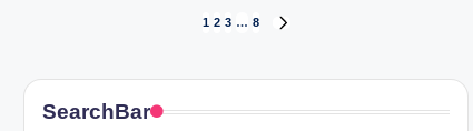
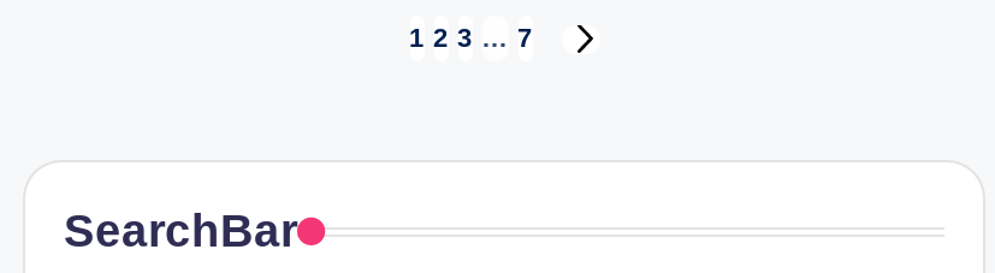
- 1 2 3 … 8
+ 1 2 3 … 7
